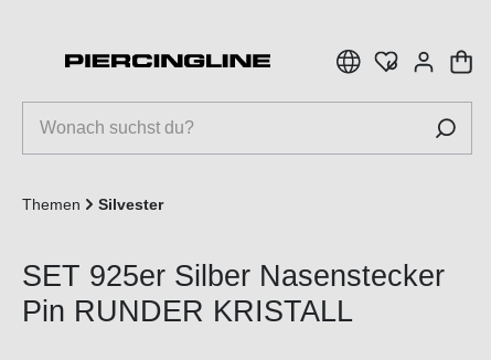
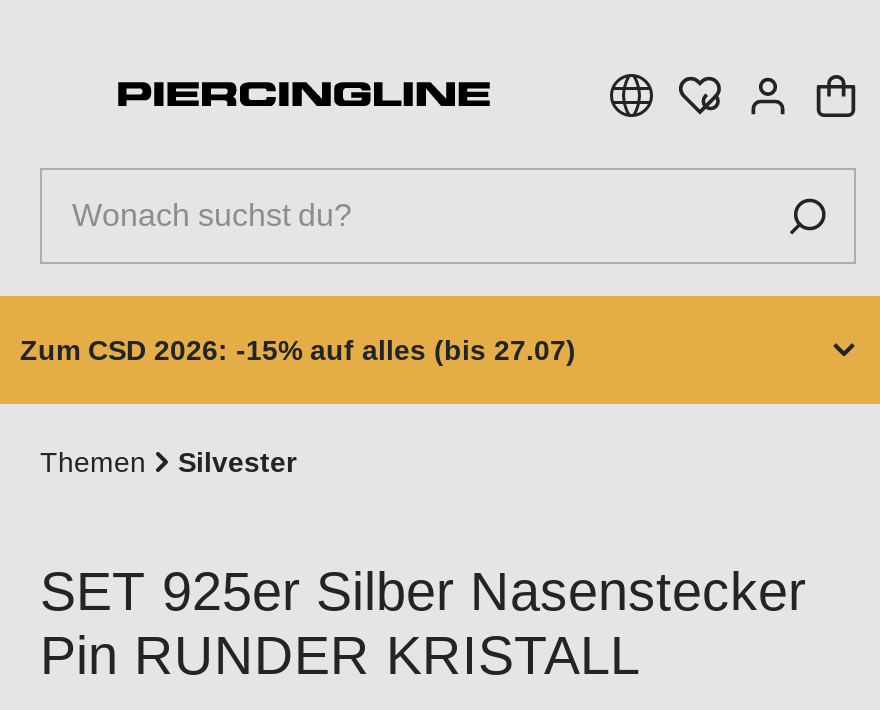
+ Zum CSD 2026: -15% auf alles (bis 27.07)
